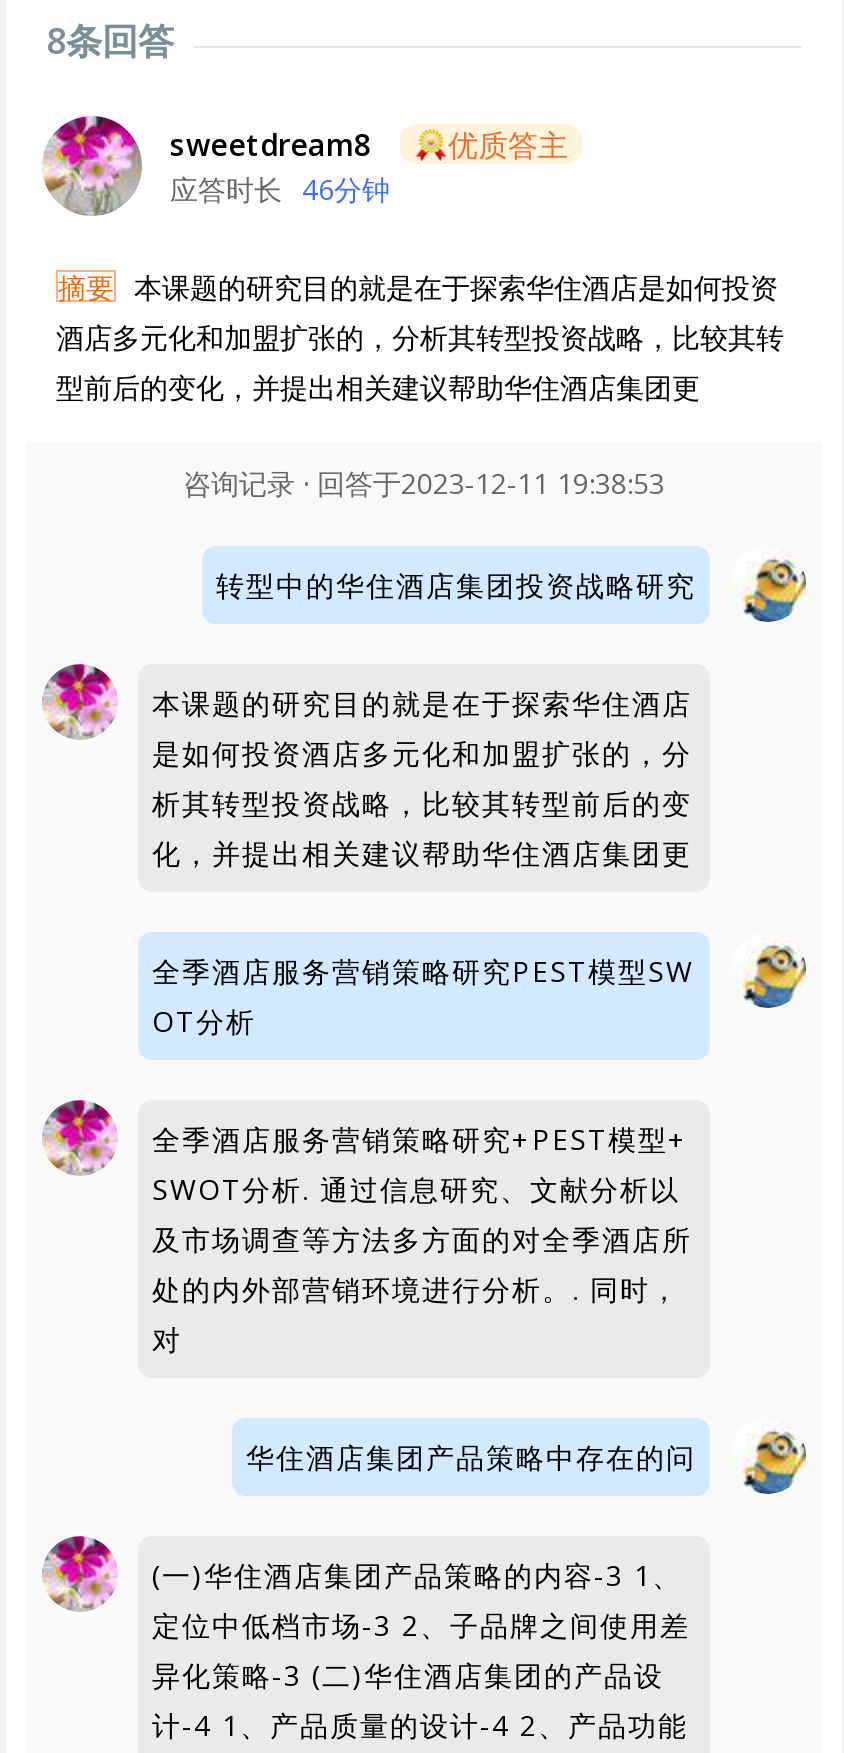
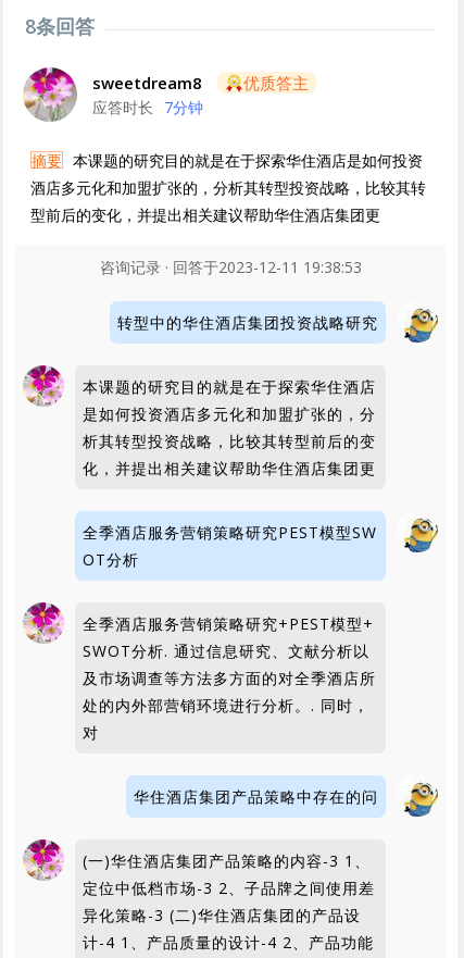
- 应答时长 46分钟
+ 应答时长 7分钟
